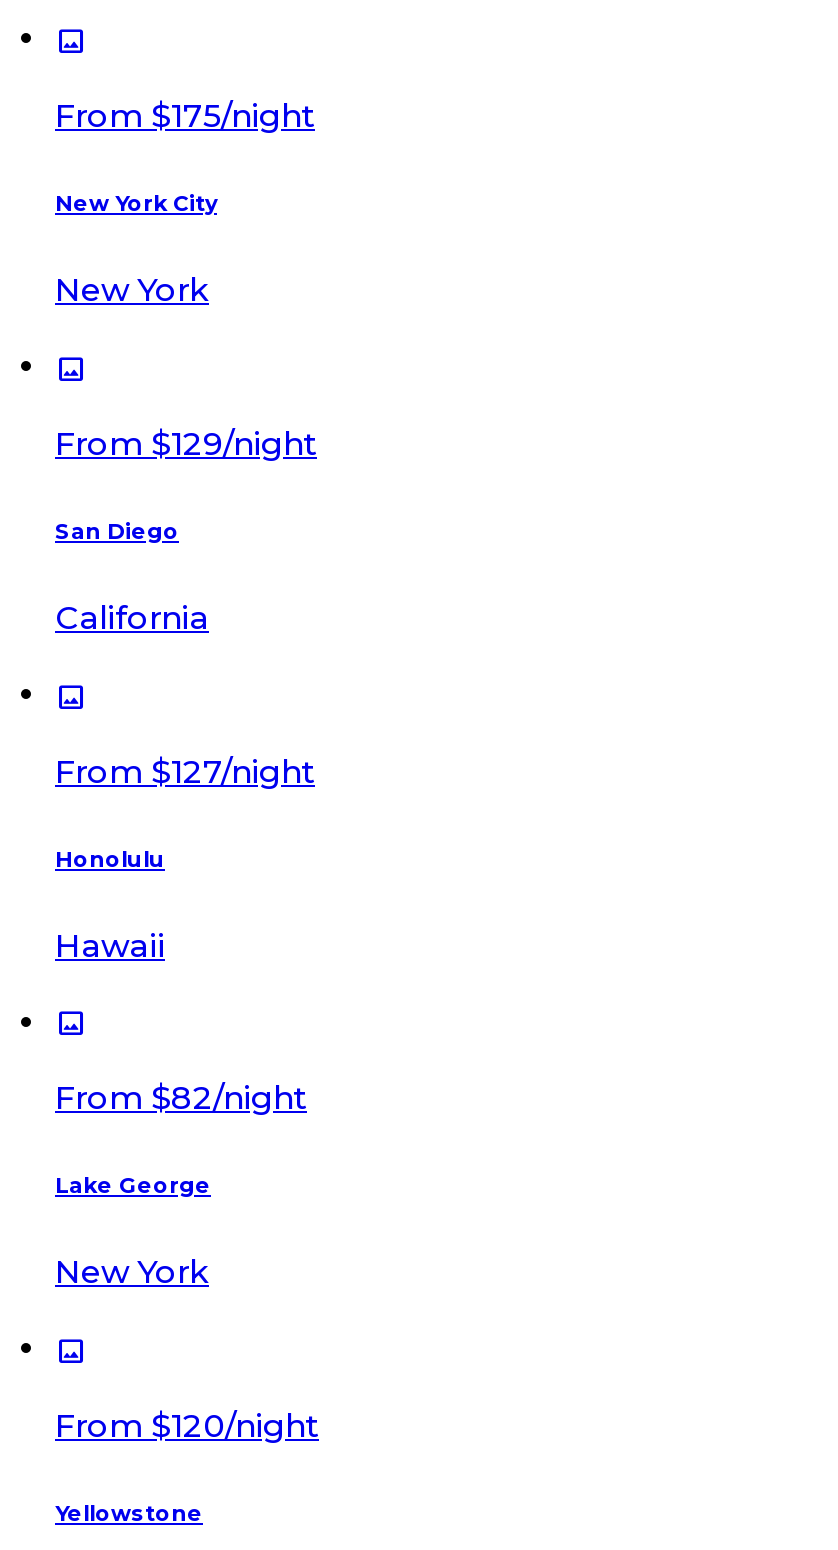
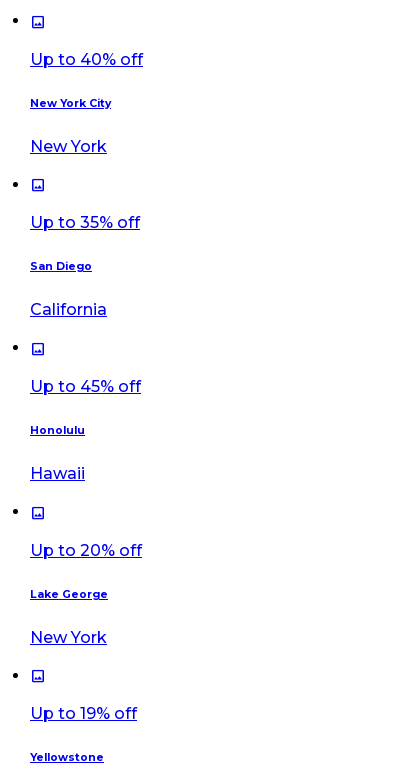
- From $175/night
+ Up to 40% off

- From $129/night
+ Up to 35% off

- From $127/night
+ Up to 45% off

- From $82/night
+ Up to 20% off

- From $120/night
+ Up to 19% off
